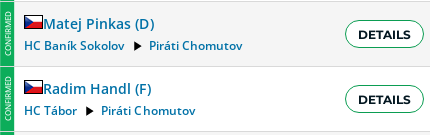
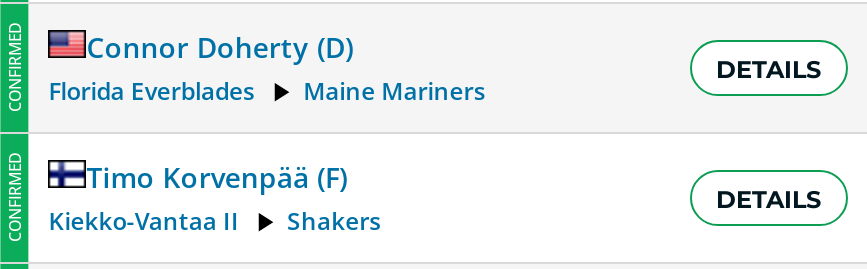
- Matej Pinkas (D)
- HC Baník Sokolov
- Piráti Chomutov
+ Connor Doherty (D)
+ Florida Everblades
+ Maine Mariners

- Radim Handl (F)
- HC Tábor
- Piráti Chomutov
+ Timo Korvenpää (F)
+ Kiekko-Vantaa II
+ Shakers
